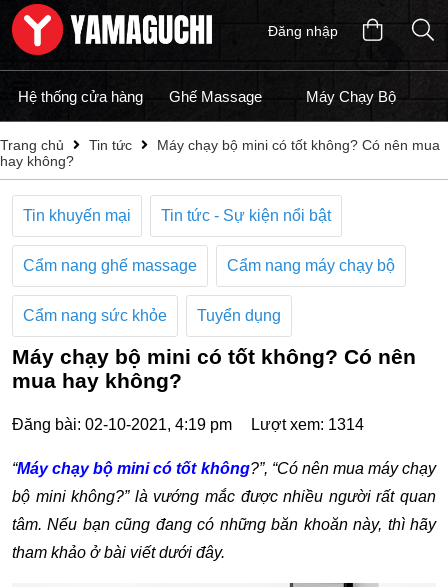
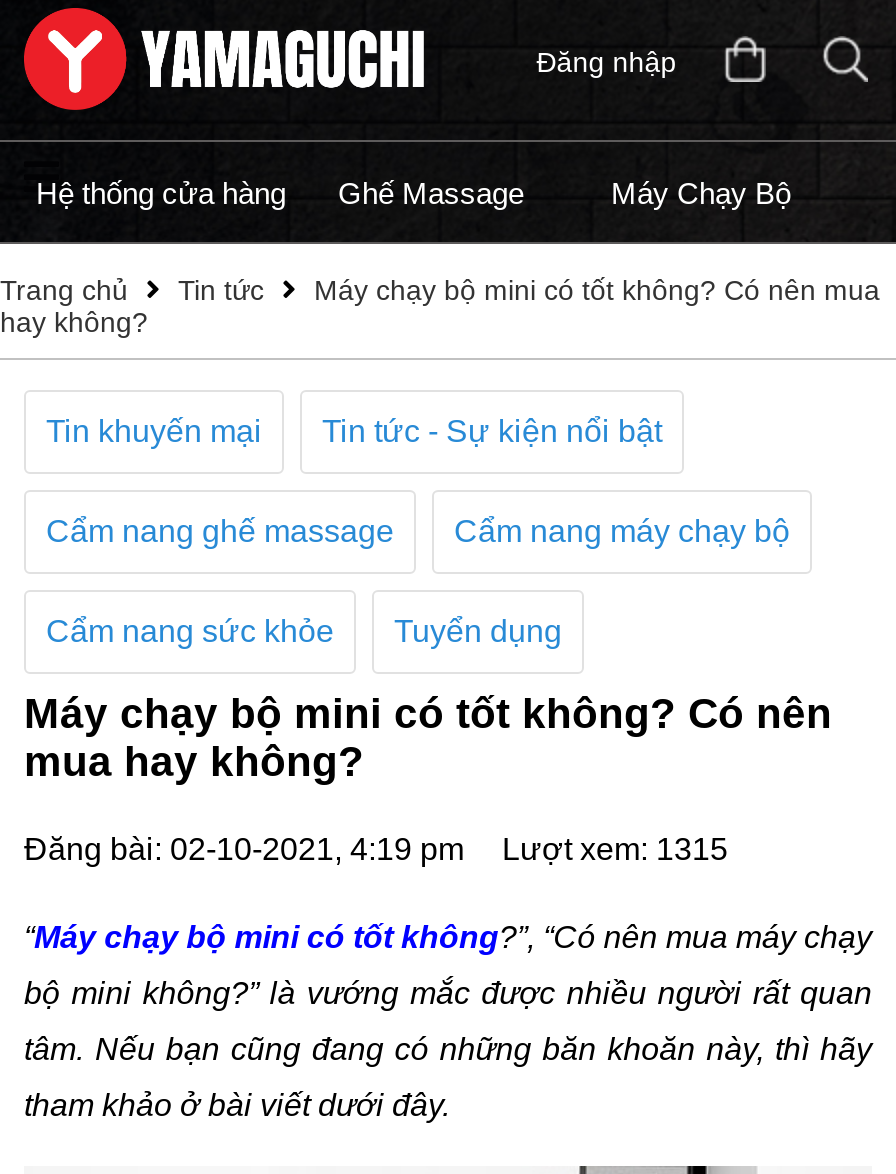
- Đăng bài: 02-10-2021, 4:19 pm Lượt xem: 1314
+ Đăng bài: 02-10-2021, 4:19 pm Lượt xem: 1315
